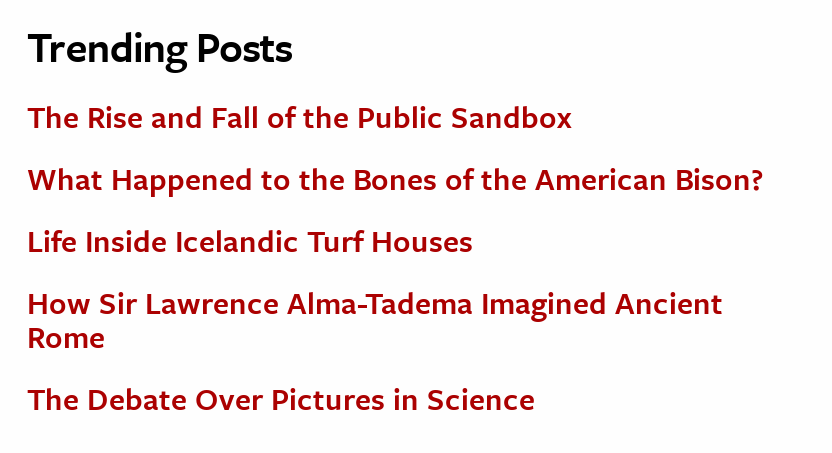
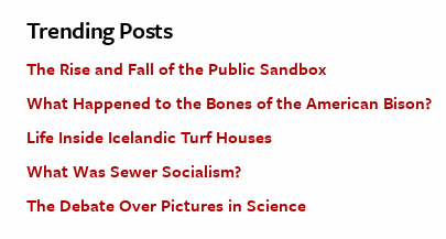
- How Sir Lawrence Alma-Tadema Imagined Ancient
- Rome
+ What Was Sewer Socialism?
